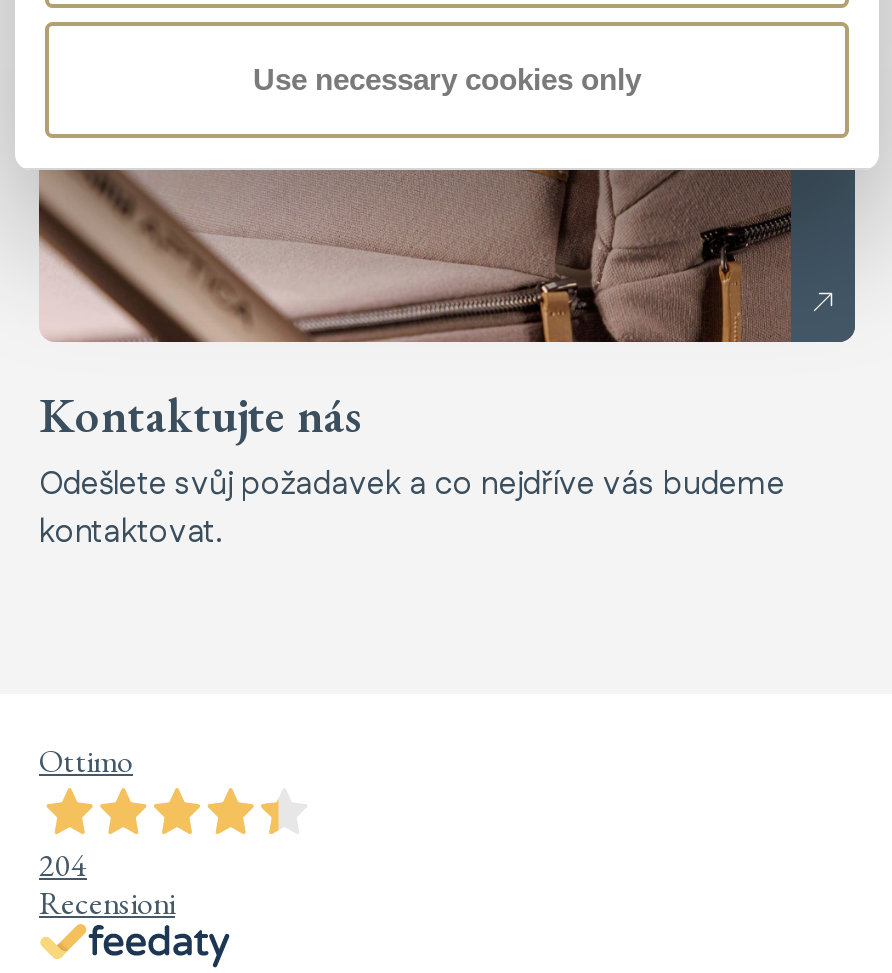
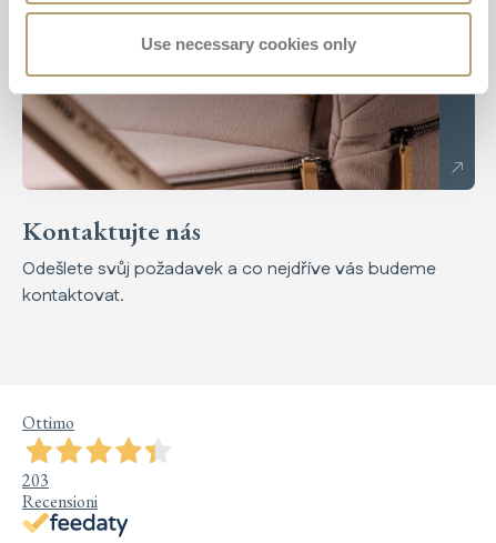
- 204
+ 203
